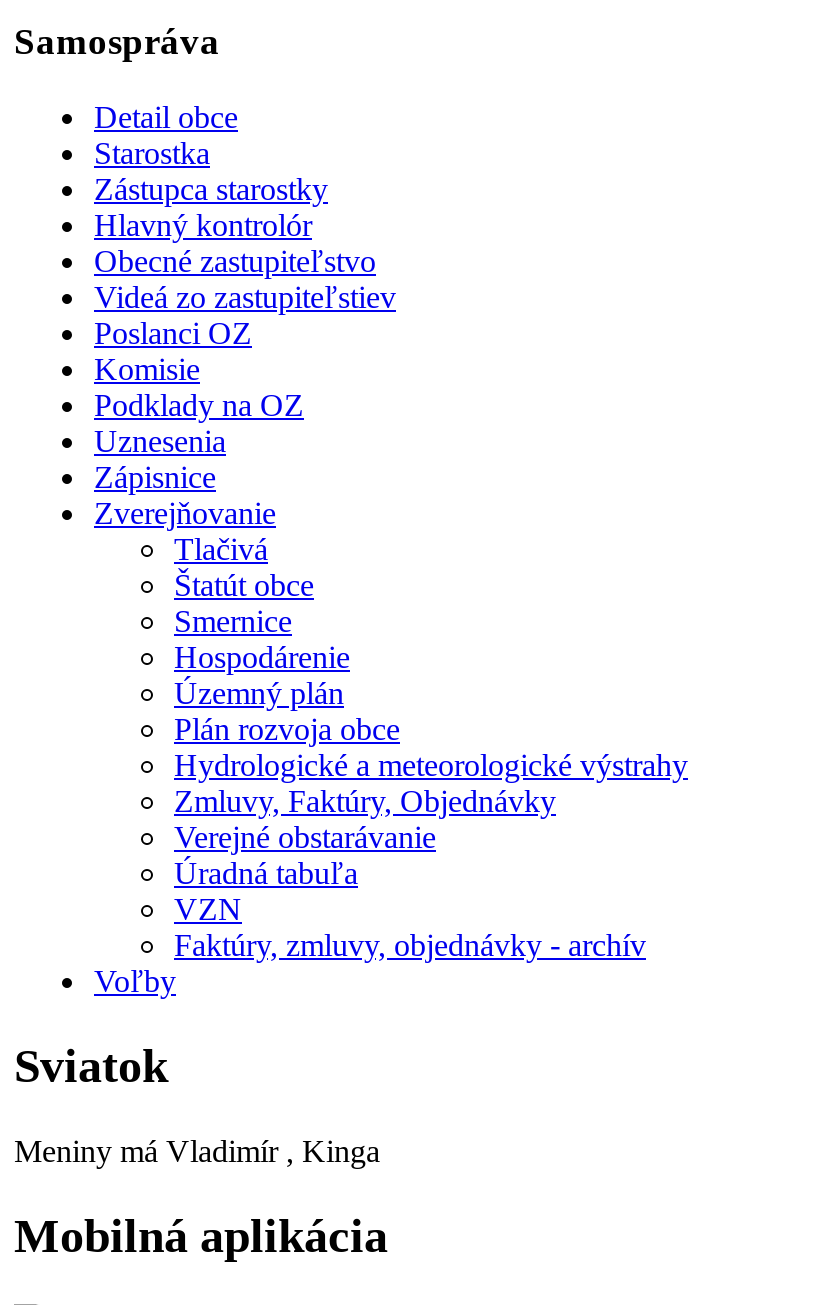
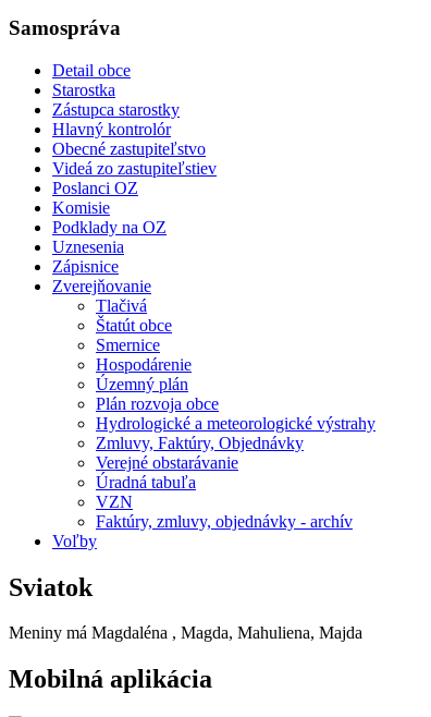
- Meniny má Vladimír , Kinga
+ Meniny má Magdaléna , Magda, Mahuliena, Majda
